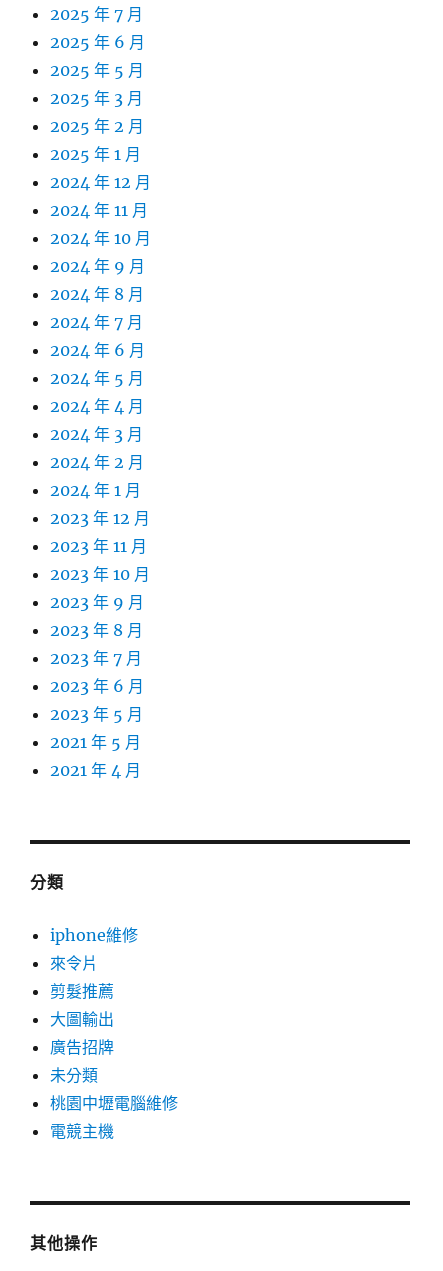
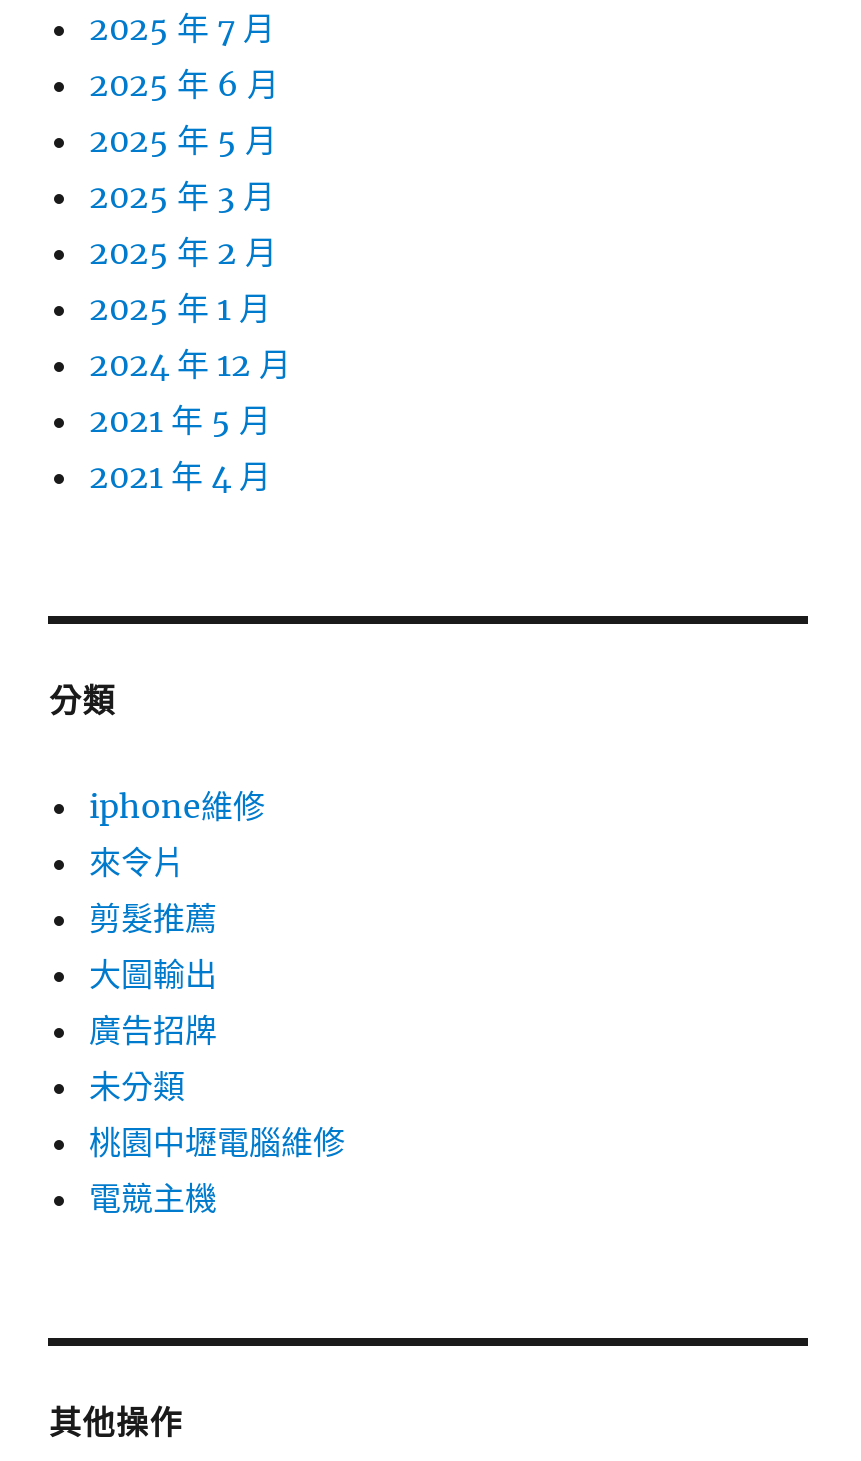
- 2024 年 11 月
- 2024 年 10 月
- 2024 年 9 月
- 2024 年 8 月
- 2024 年 7 月
- 2024 年 6 月
- 2024 年 5 月
- 2024 年 4 月
- 2024 年 3 月
- 2024 年 2 月
- 2024 年 1 月
- 2023 年 12 月
- 2023 年 11 月
- 2023 年 10 月
- 2023 年 9 月
- 2023 年 8 月
- 2023 年 7 月
- 2023 年 6 月
- 2023 年 5 月
